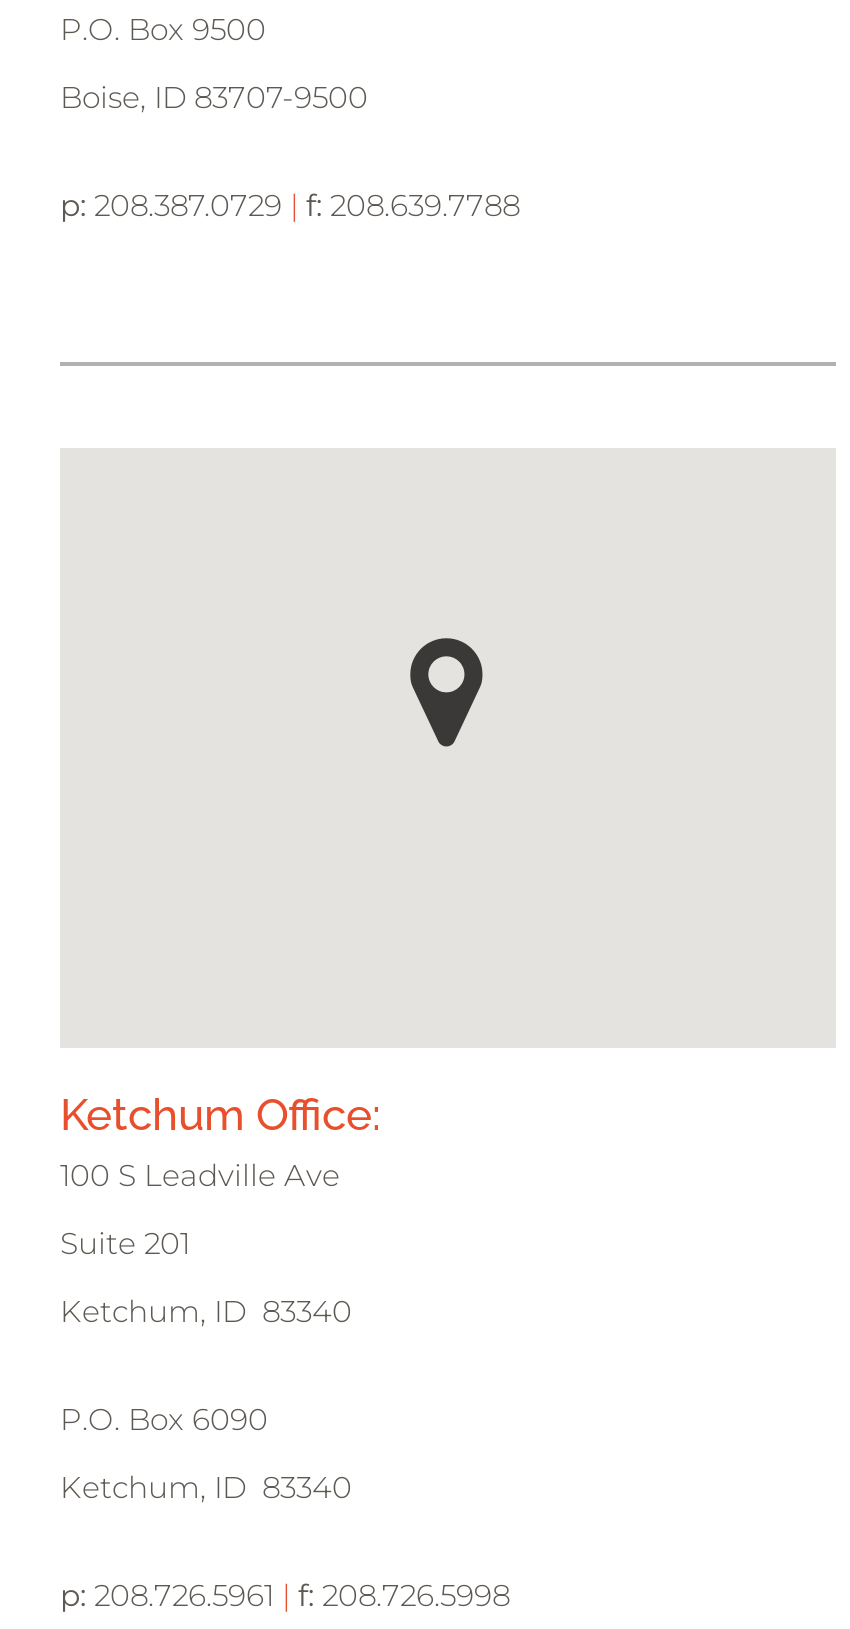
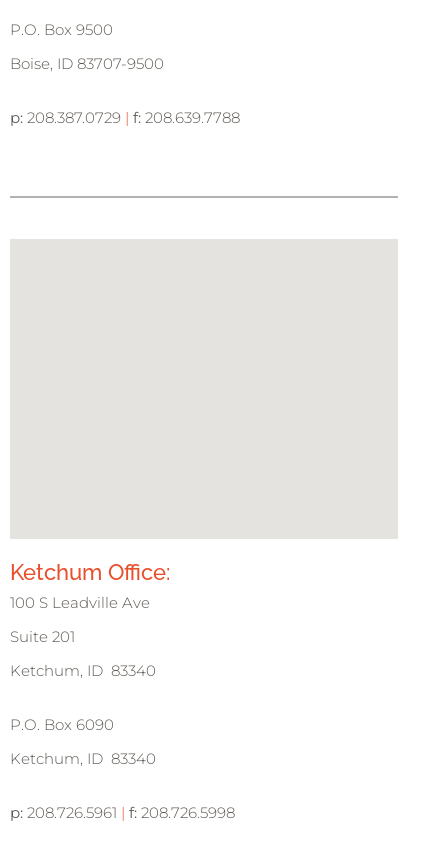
- [image]
